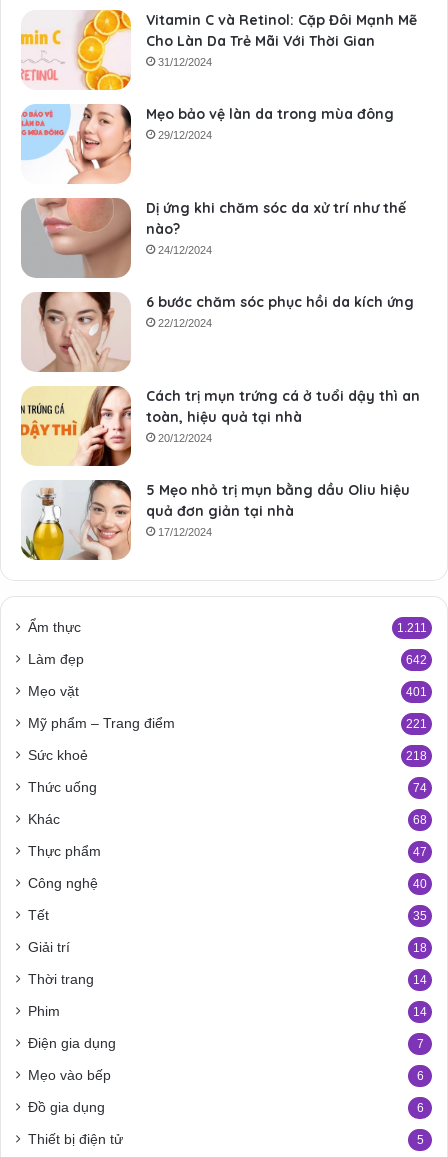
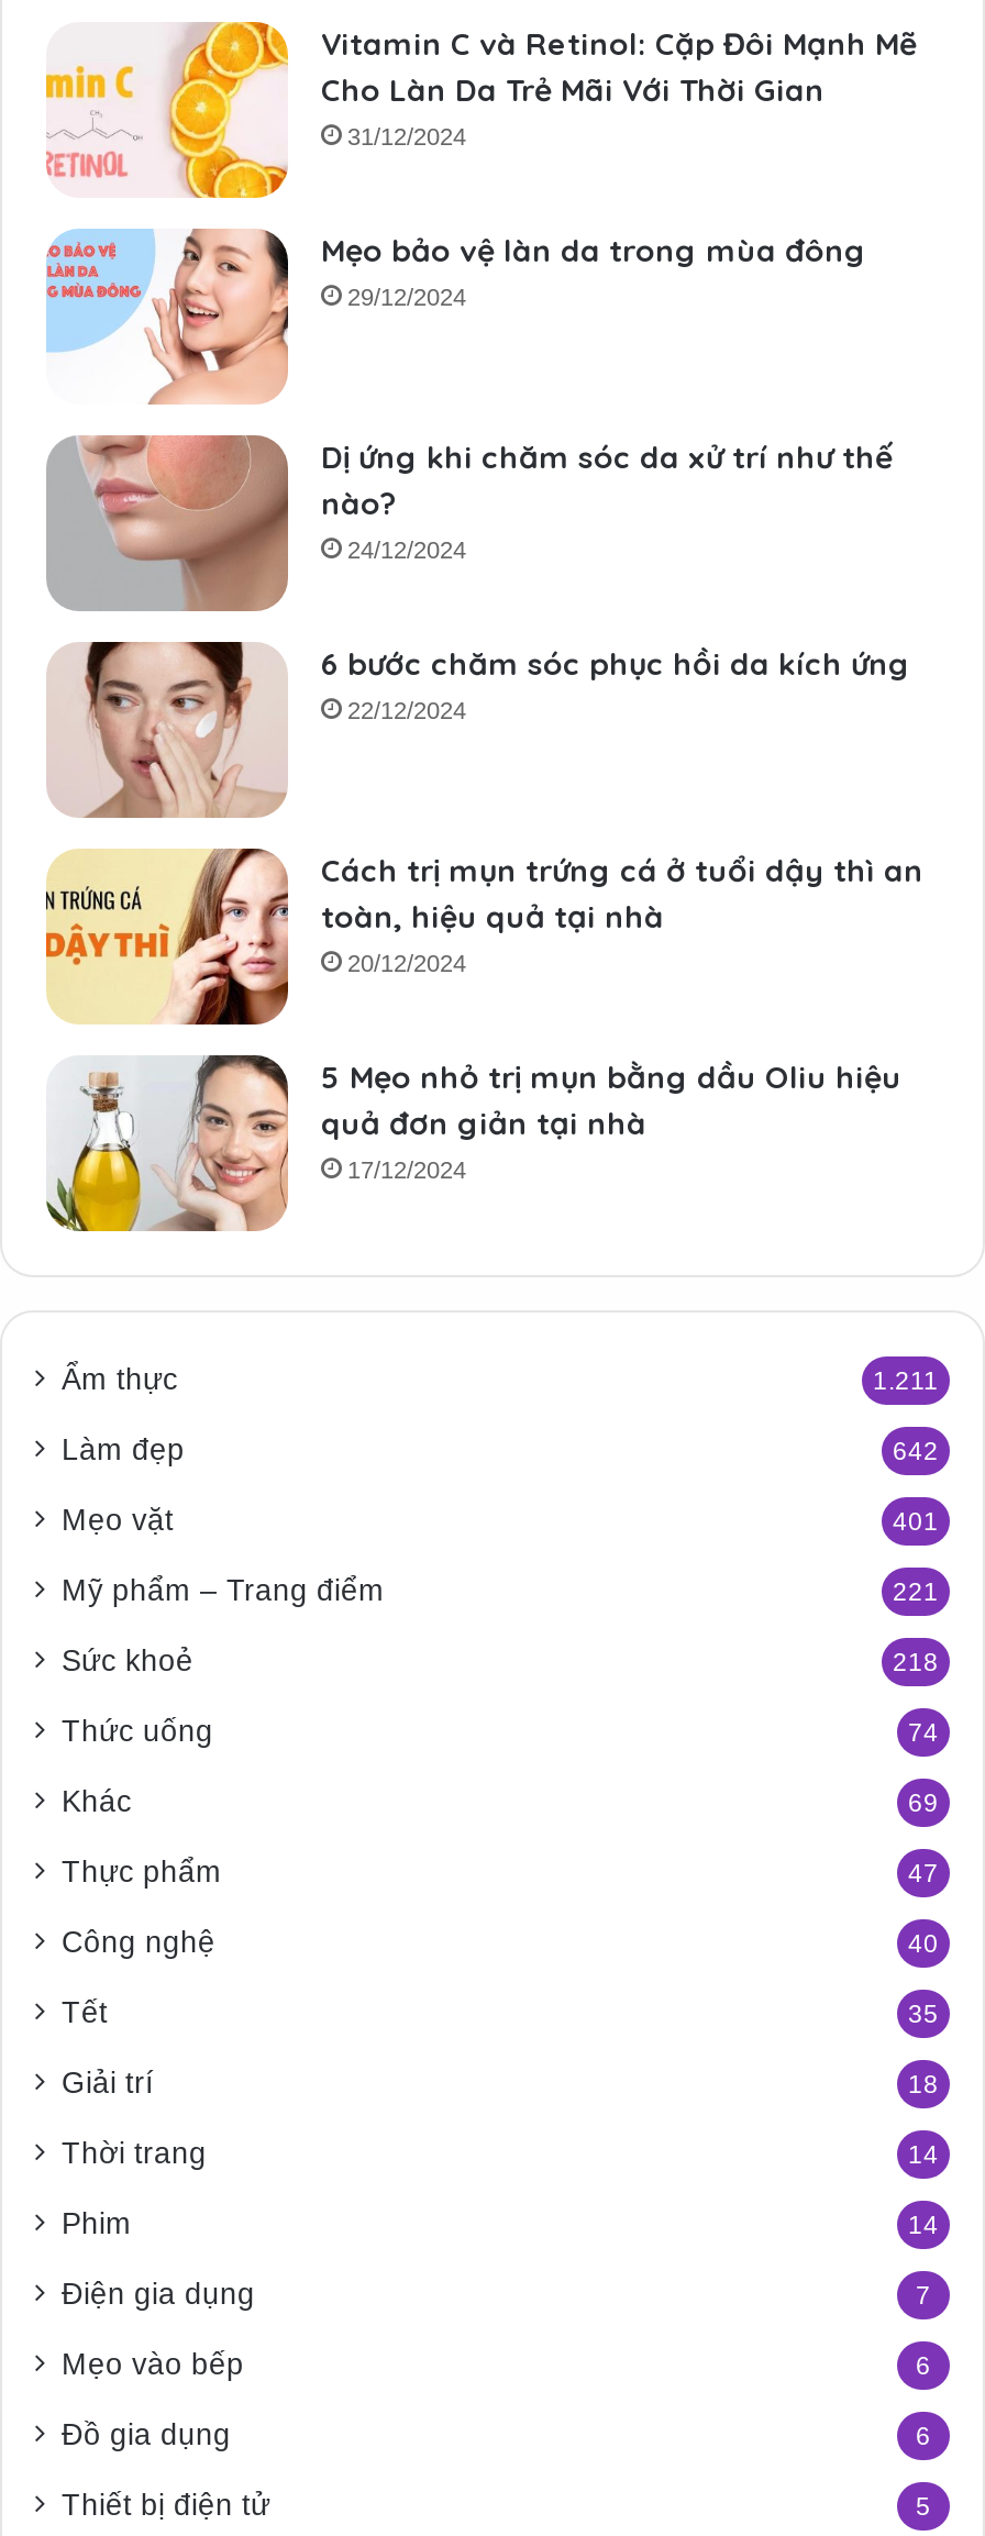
- 68
+ 69
